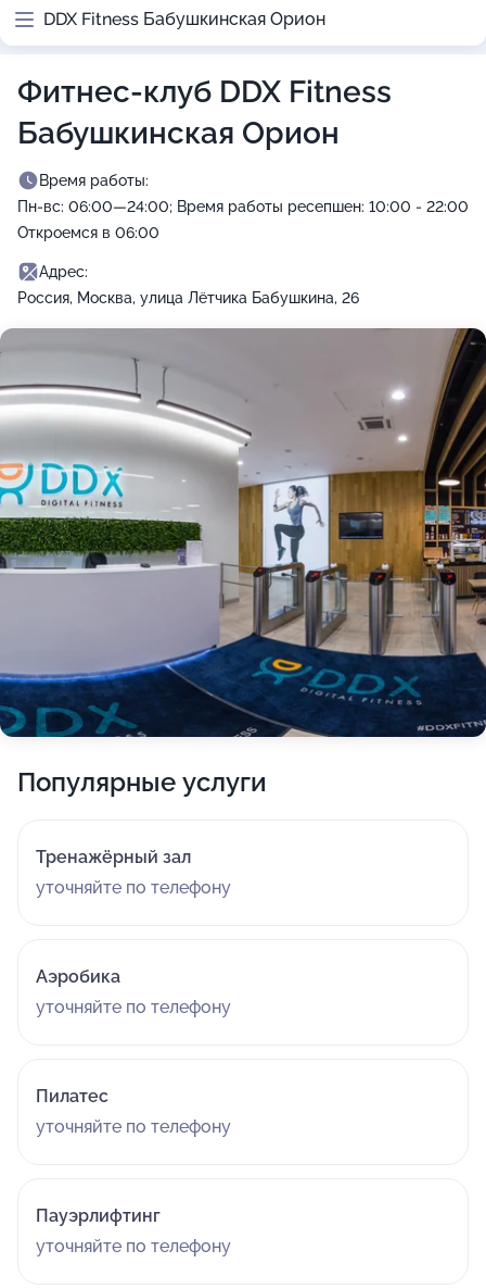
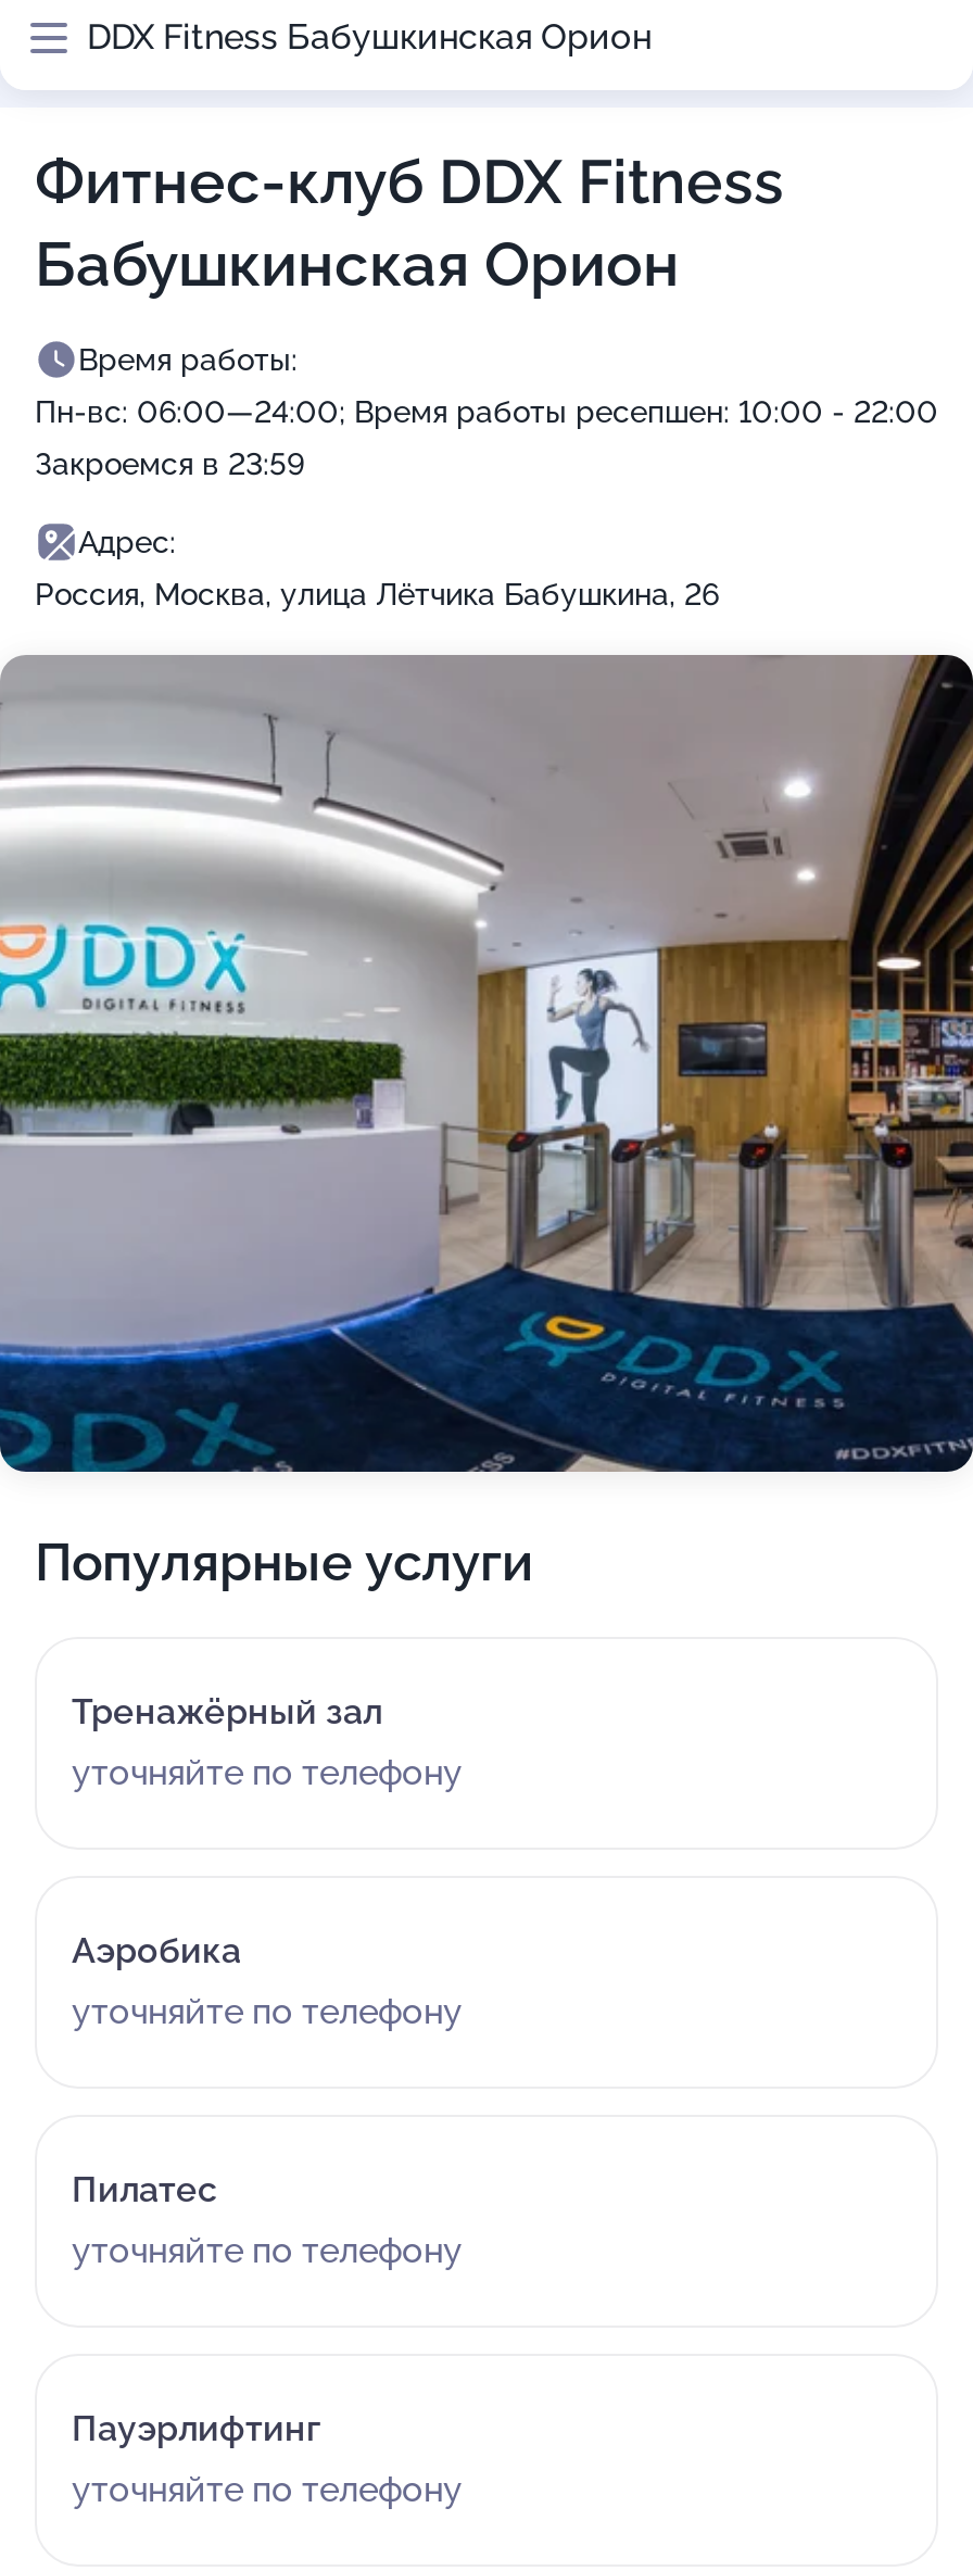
- Откроемся в 06:00
+ Закроемся в 23:59
